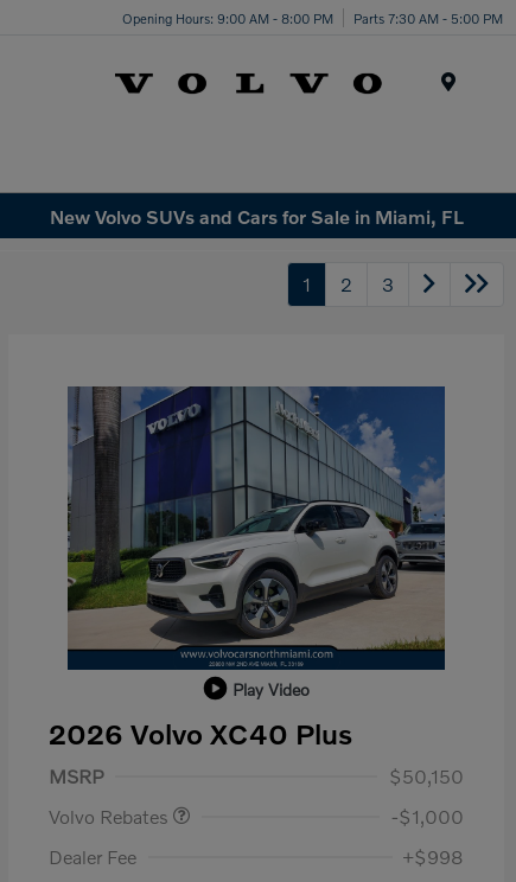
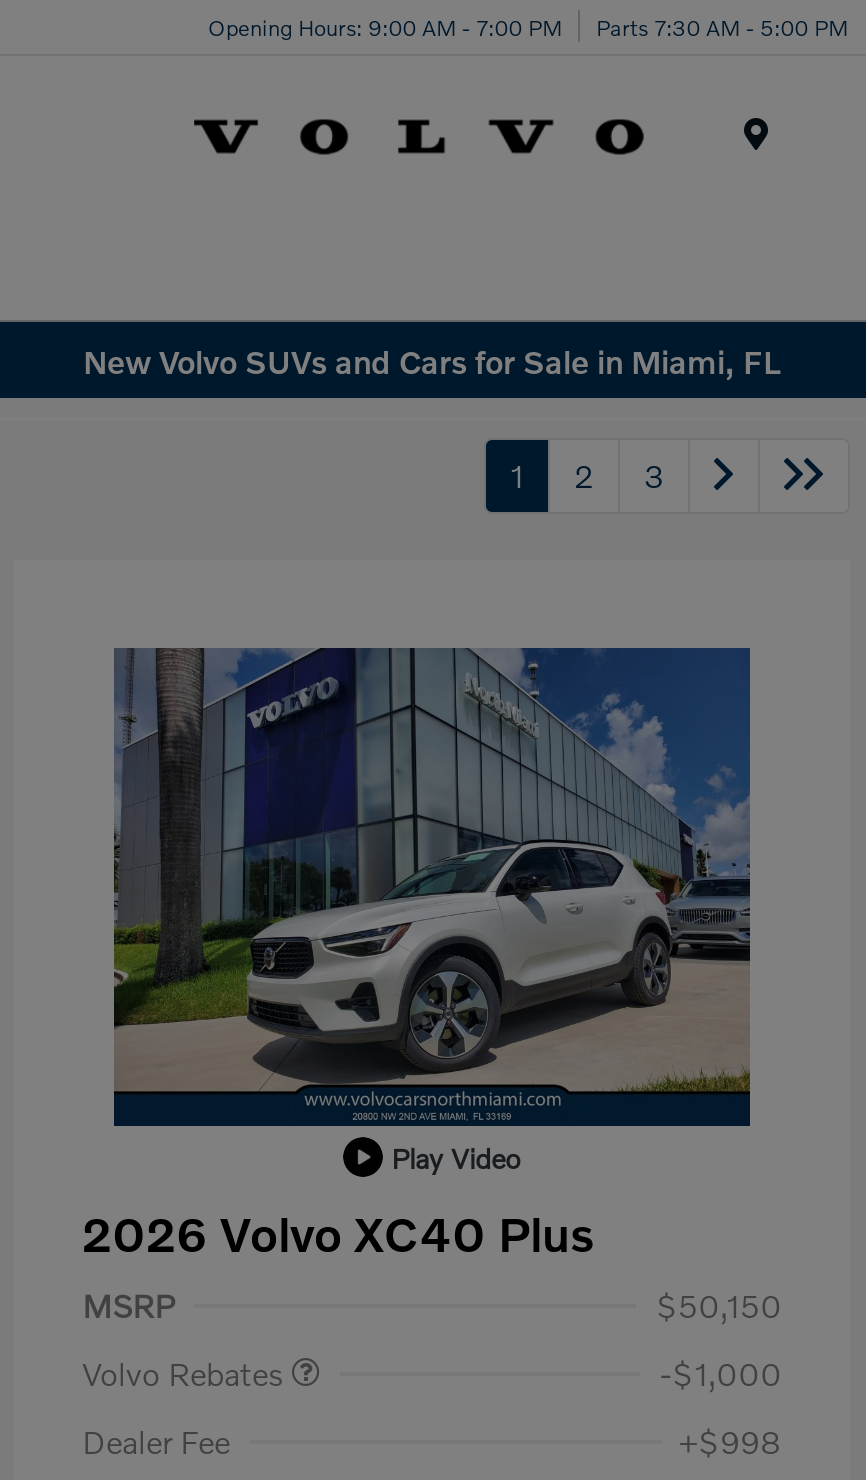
- Opening Hours: 9:00 AM - 8:00 PM
+ Opening Hours: 9:00 AM - 7:00 PM
